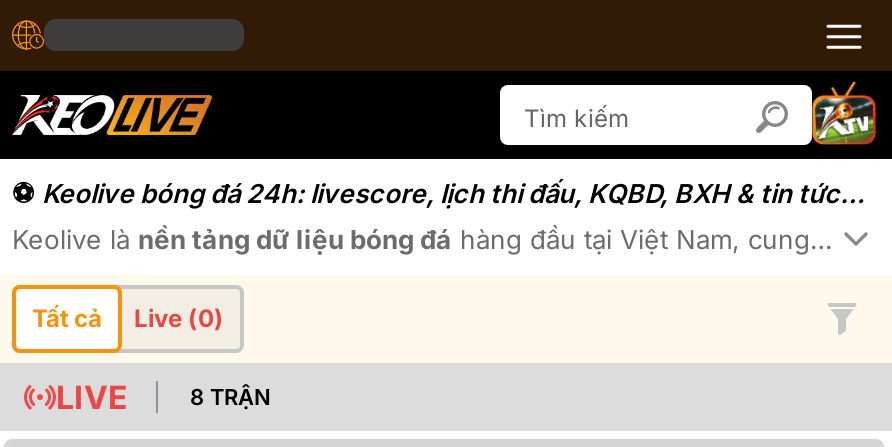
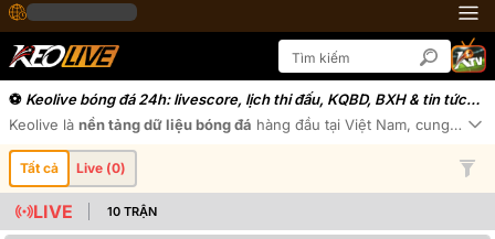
- 8 TRẬN
+ 10 TRẬN
